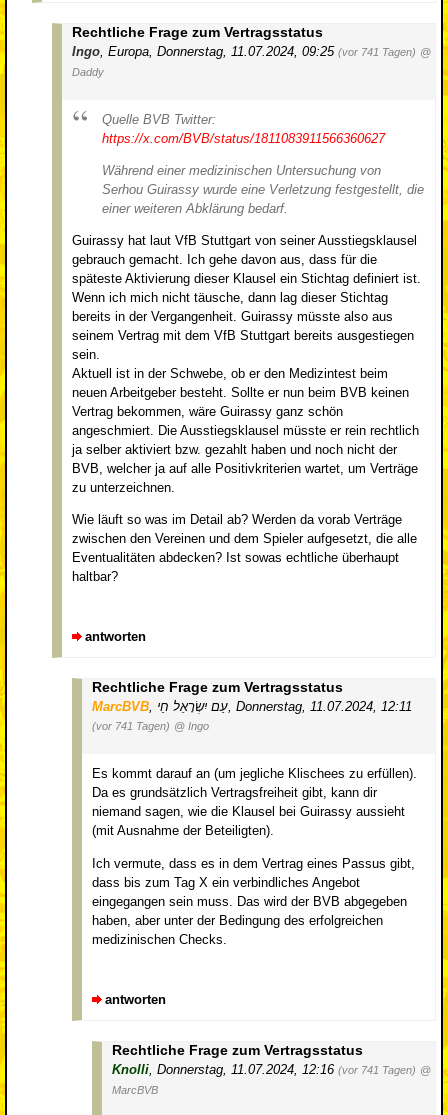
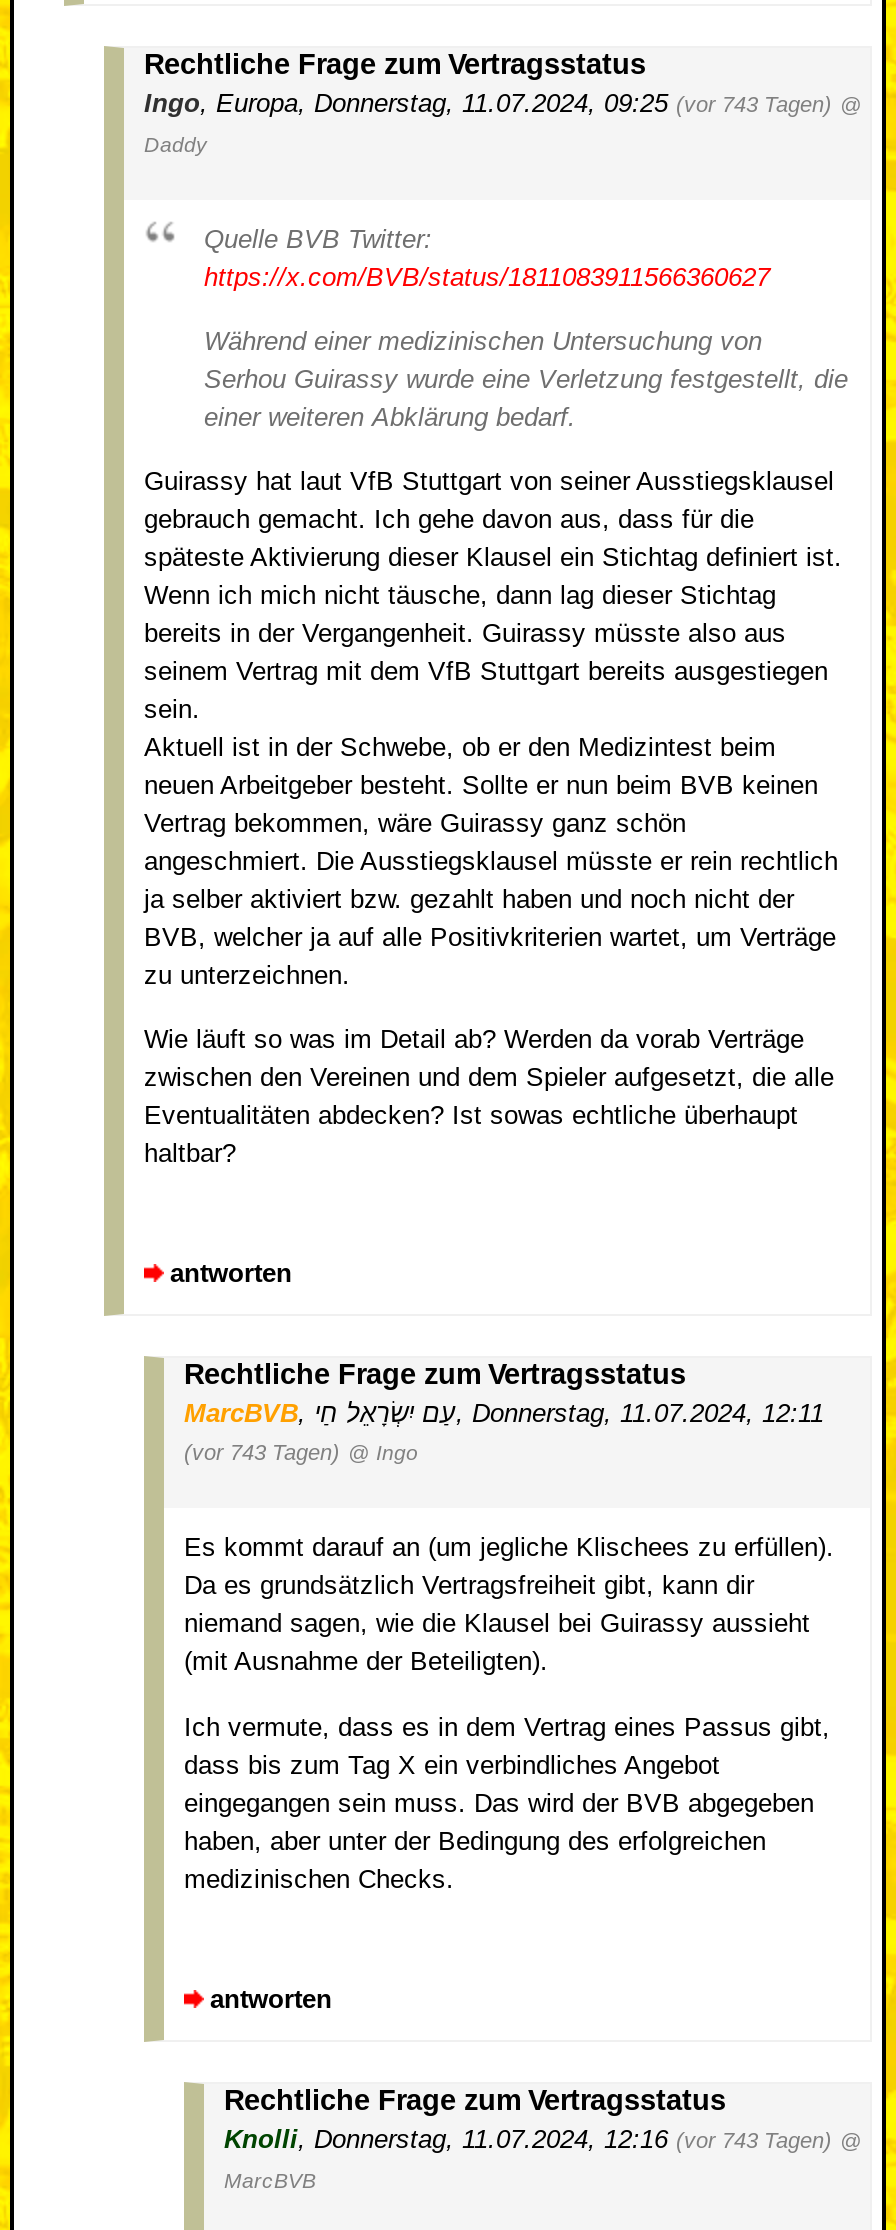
- Ingo, Europa, Donnerstag, 11.07.2024, 09:25 (vor 741 Tagen) @
+ Ingo, Europa, Donnerstag, 11.07.2024, 09:25 (vor 743 Tagen) @

- (vor 741 Tagen) @ Ingo
+ (vor 743 Tagen) @ Ingo

- Knolli, Donnerstag, 11.07.2024, 12:16 (vor 741 Tagen) @
+ Knolli, Donnerstag, 11.07.2024, 12:16 (vor 743 Tagen) @
